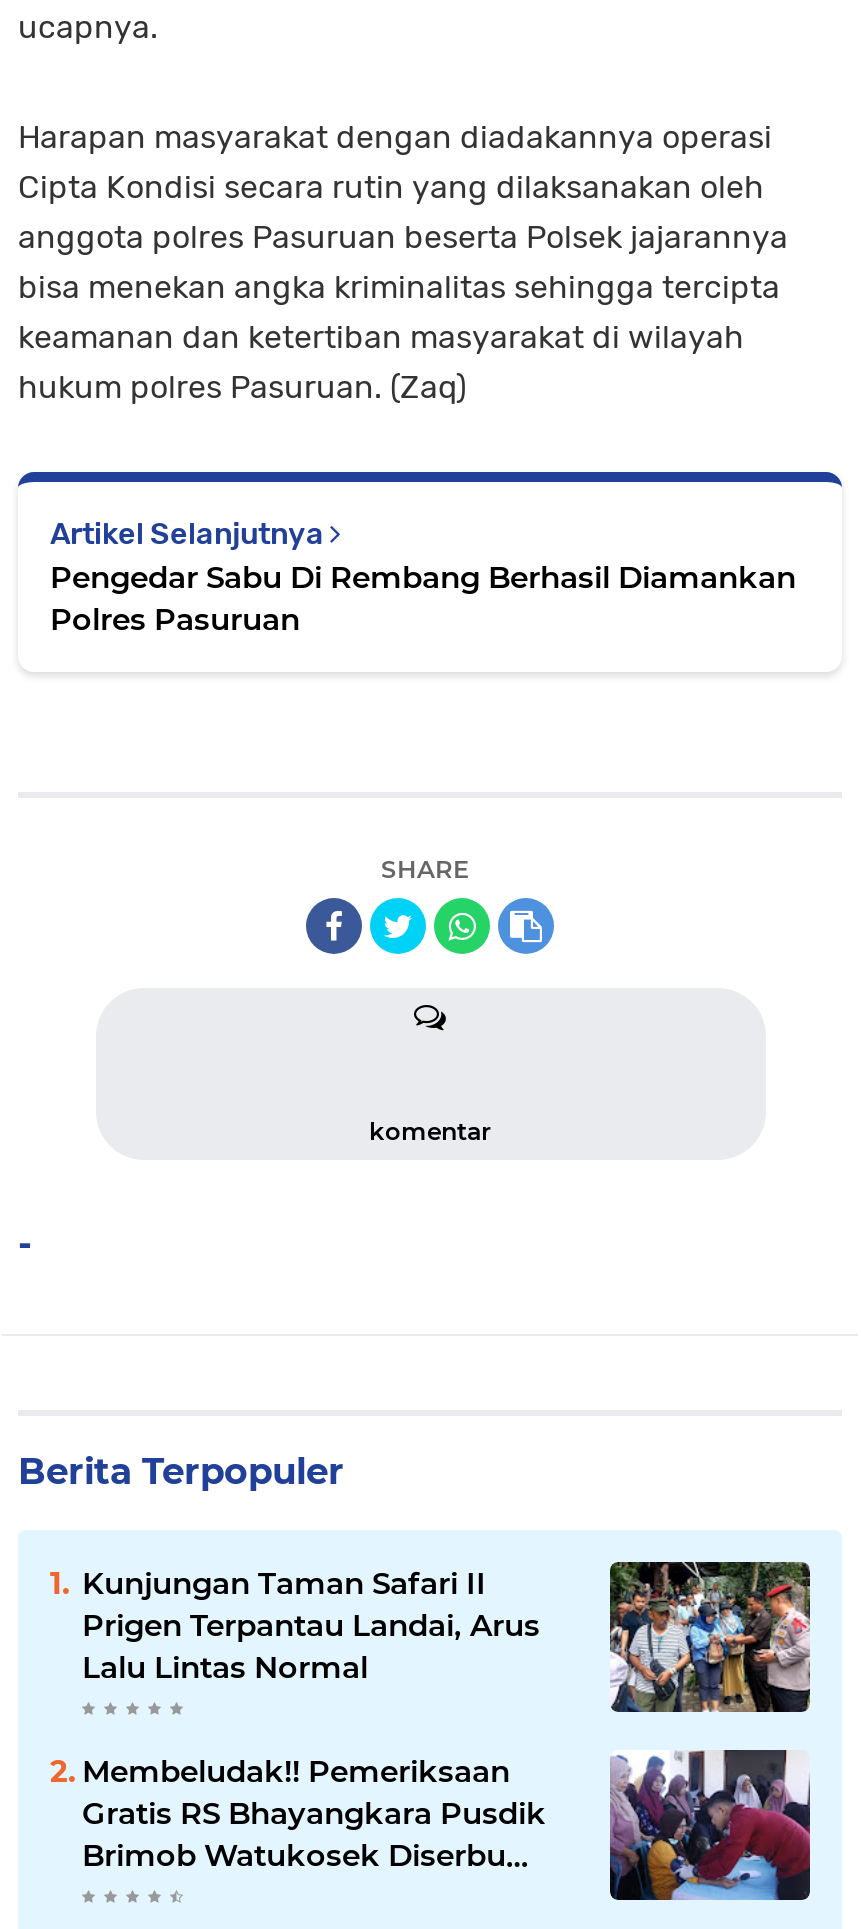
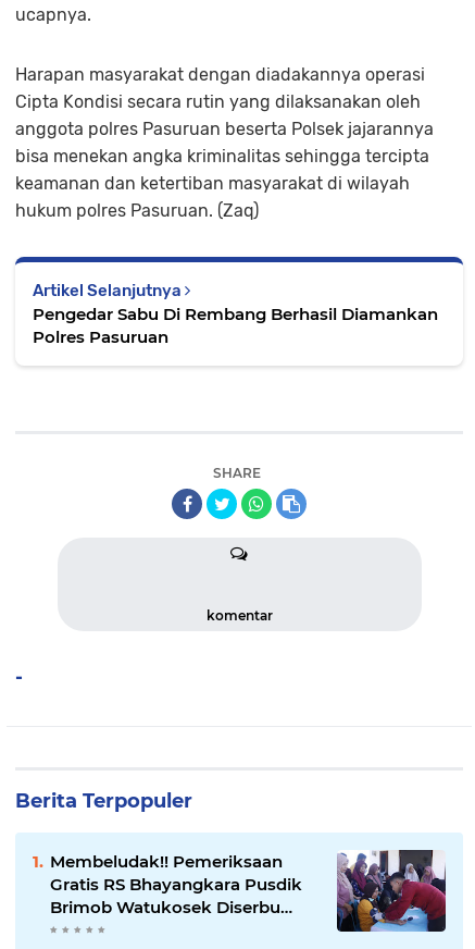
- [image]
- Kunjungan Taman Safari II
- Prigen Terpantau Landai, Arus
- Lalu Lintas Normal
